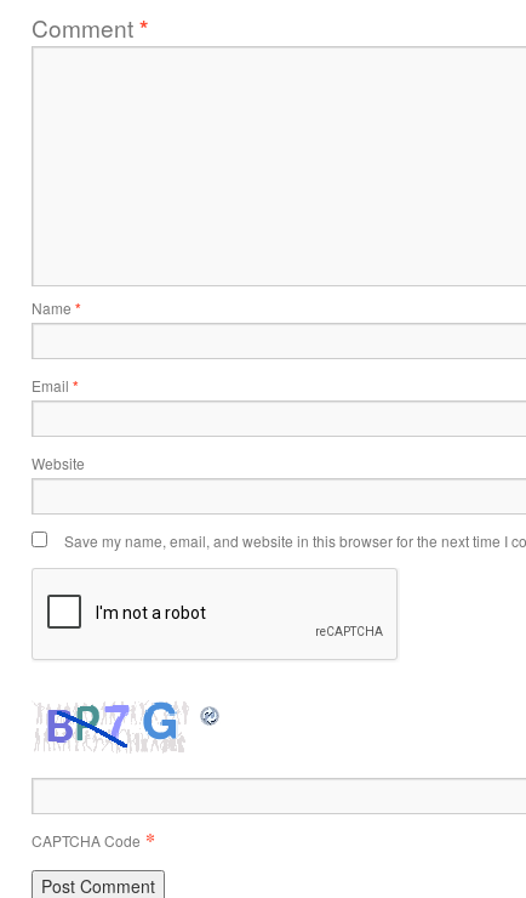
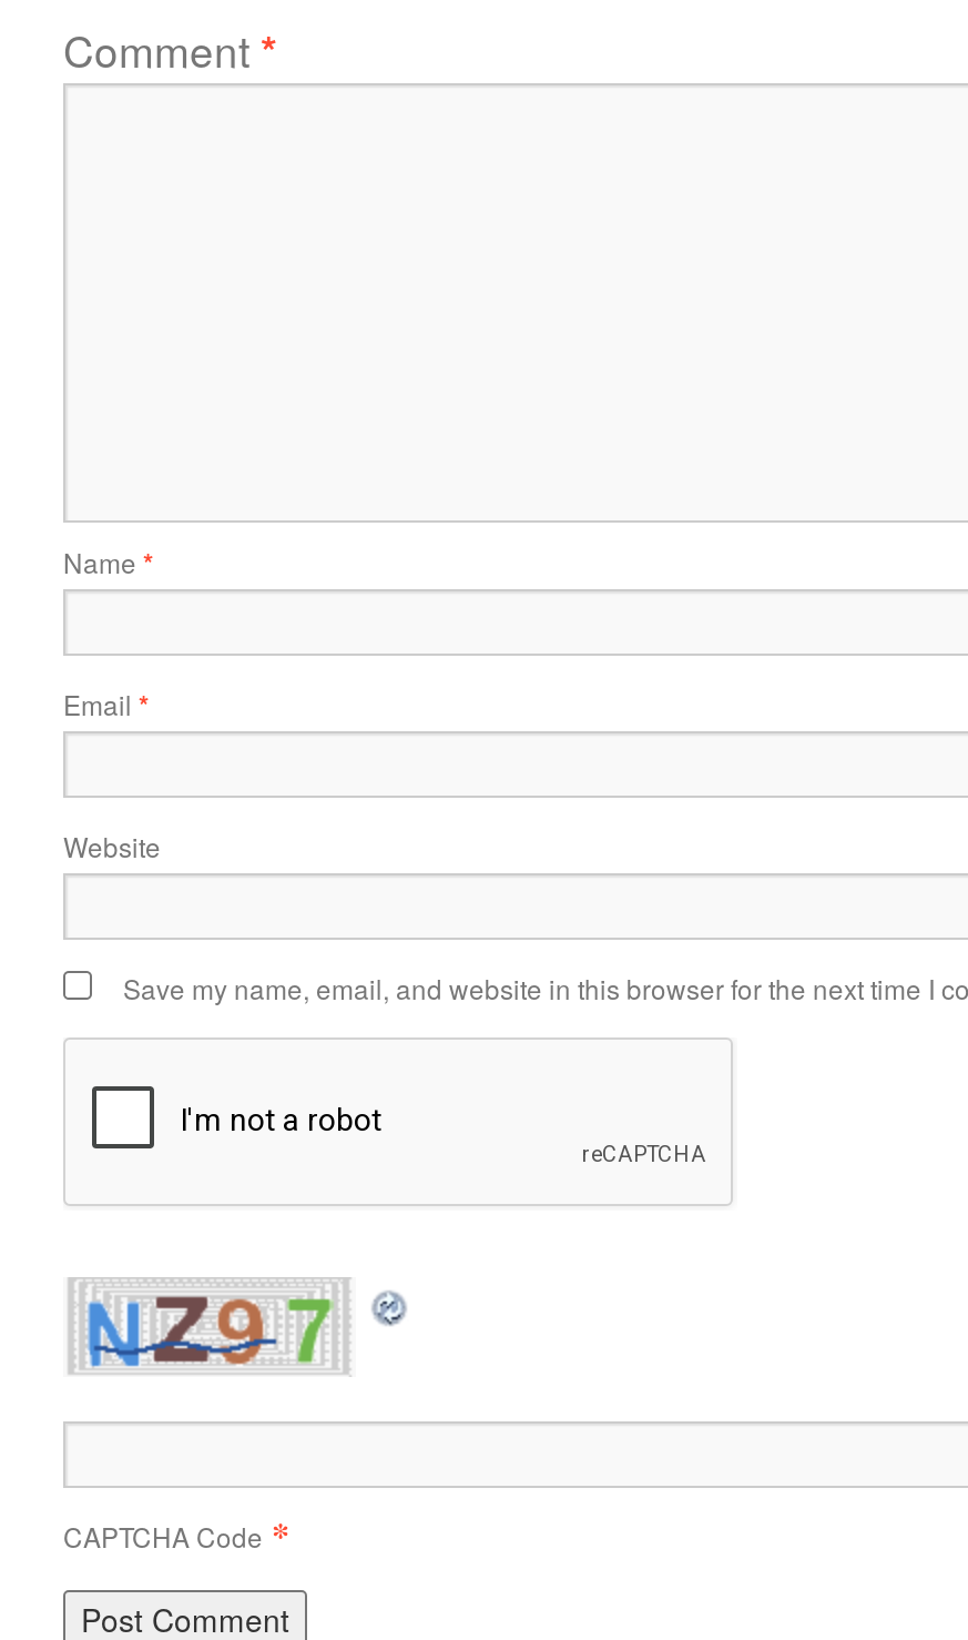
- [image]
+ [image]
